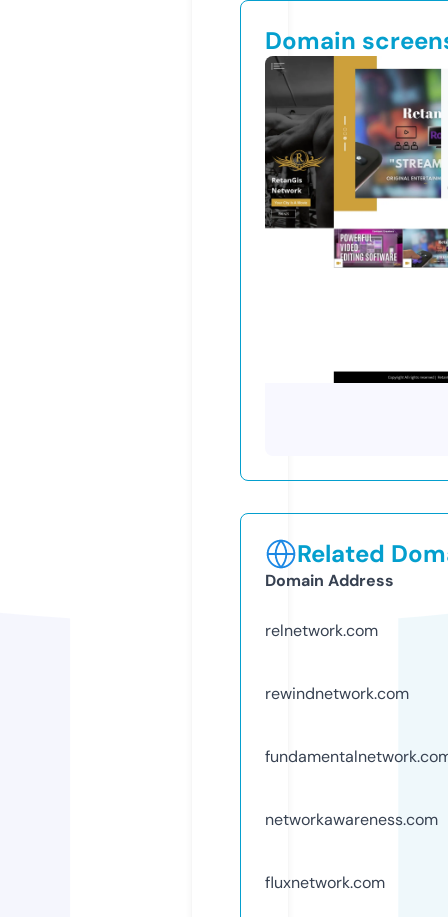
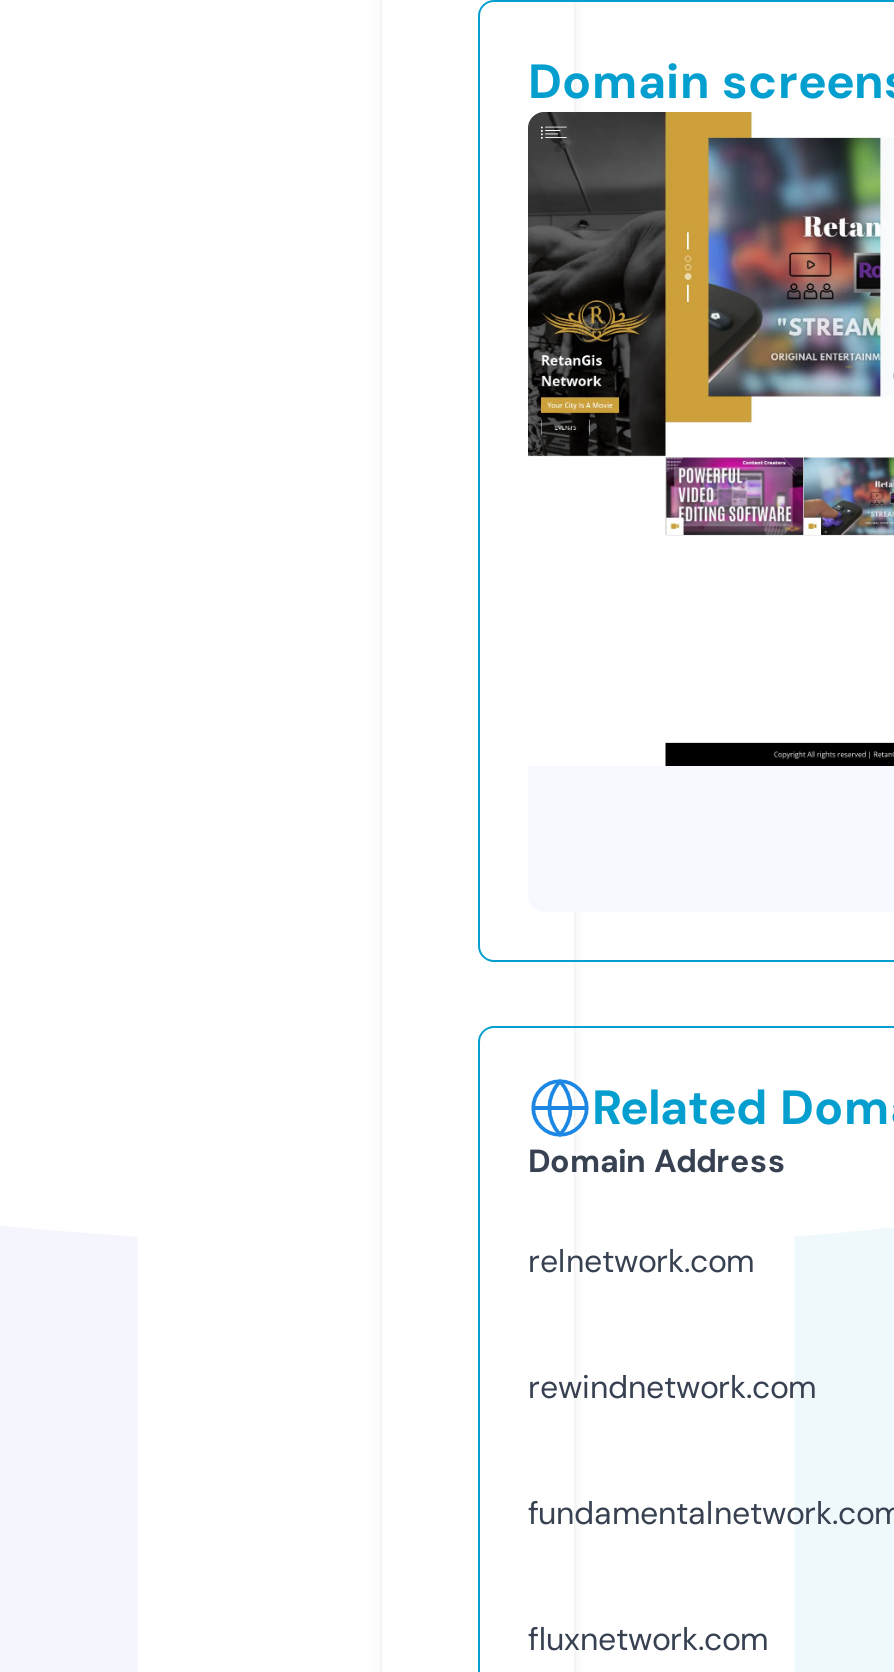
- networkawareness.com
